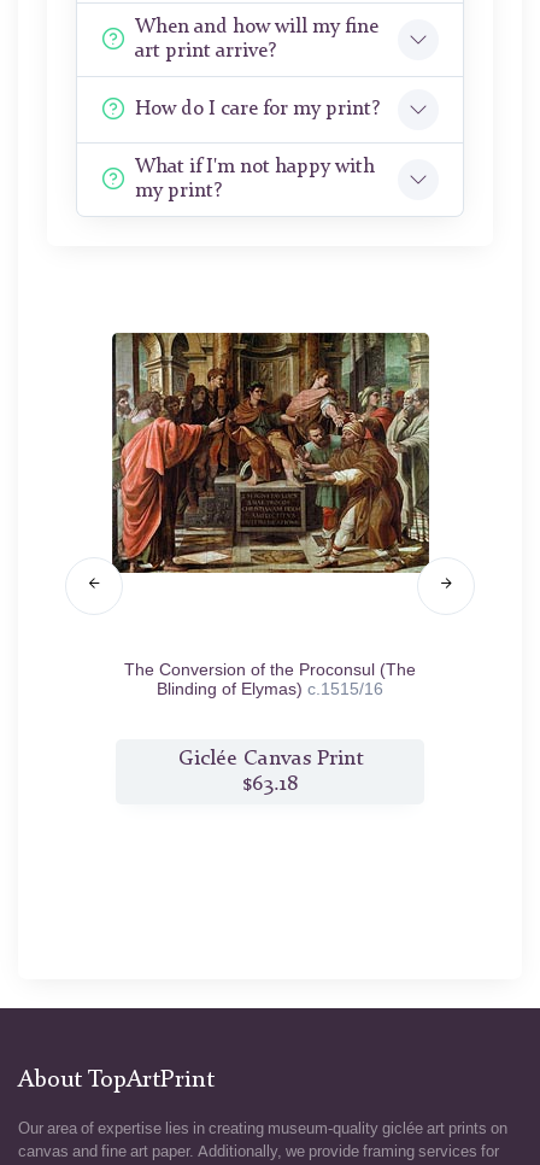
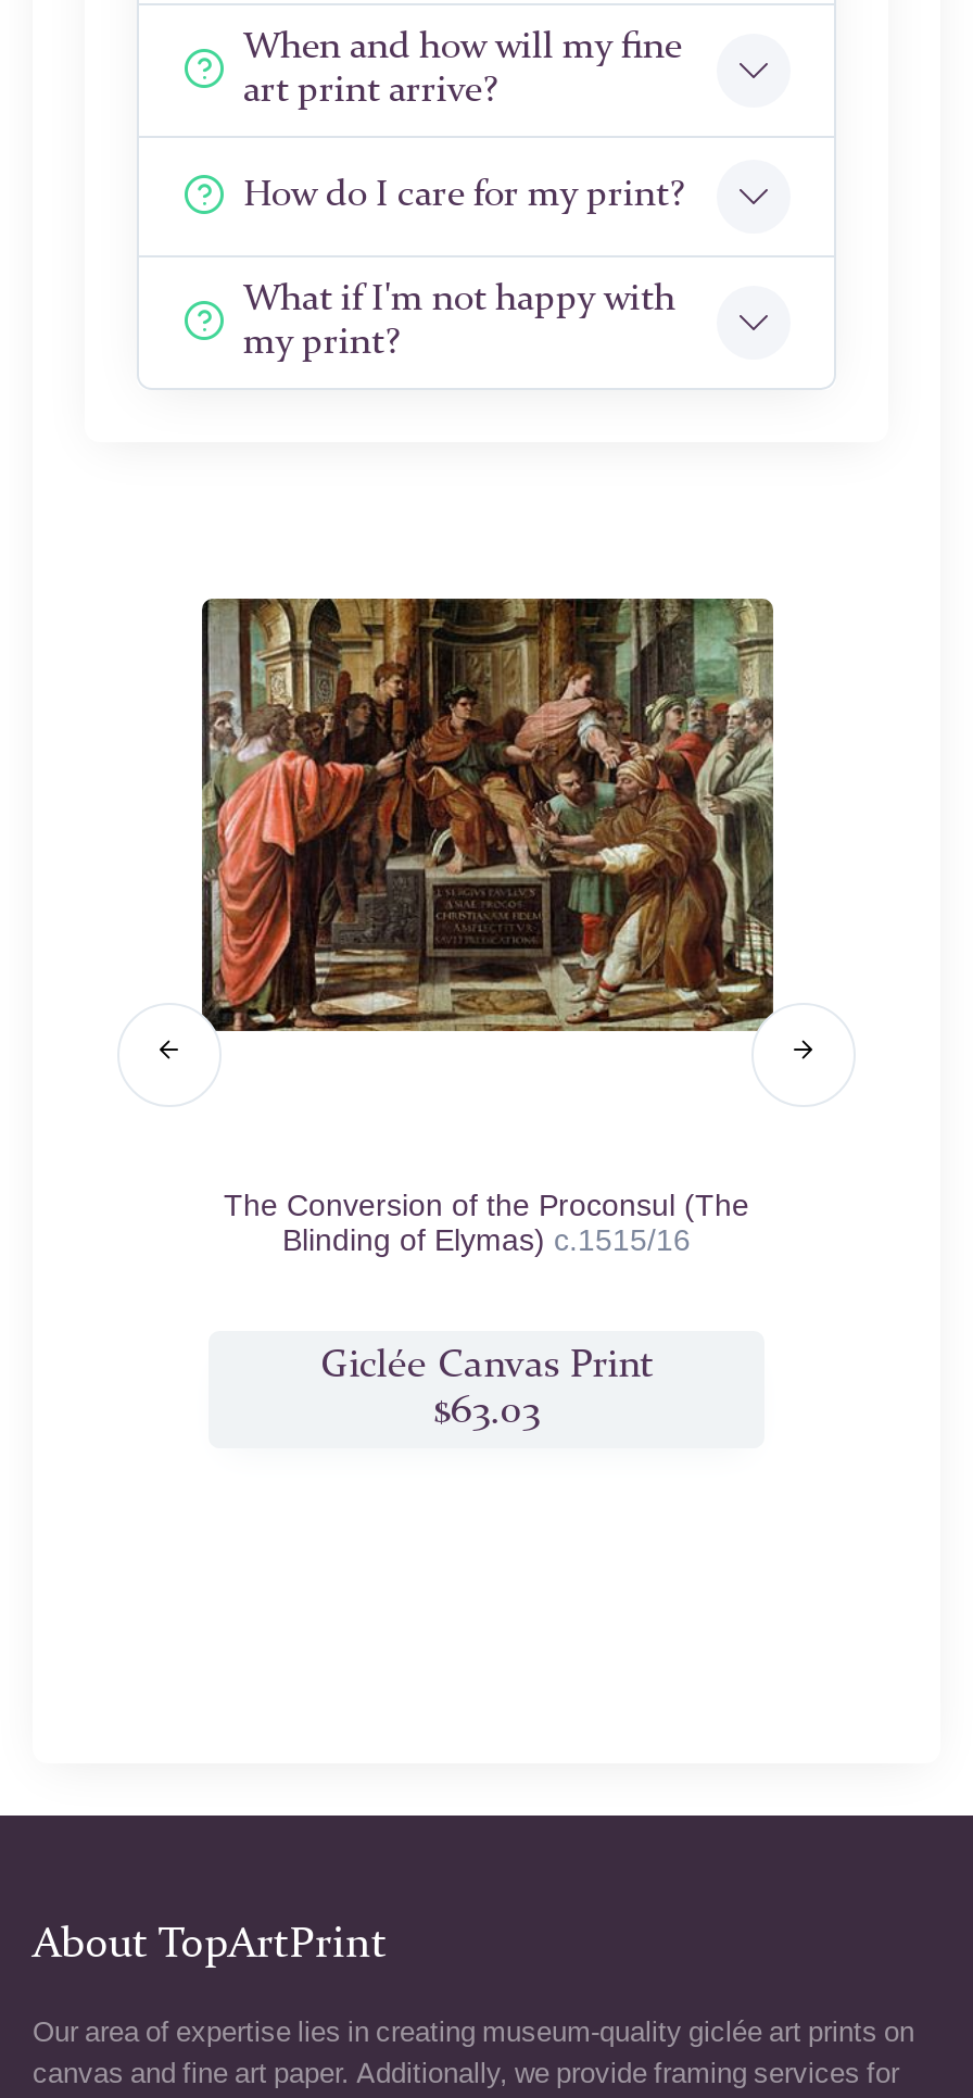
- $63.18
+ $63.03
